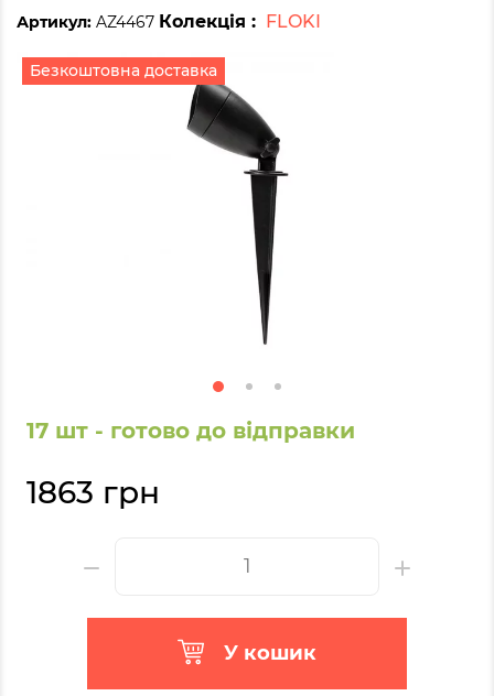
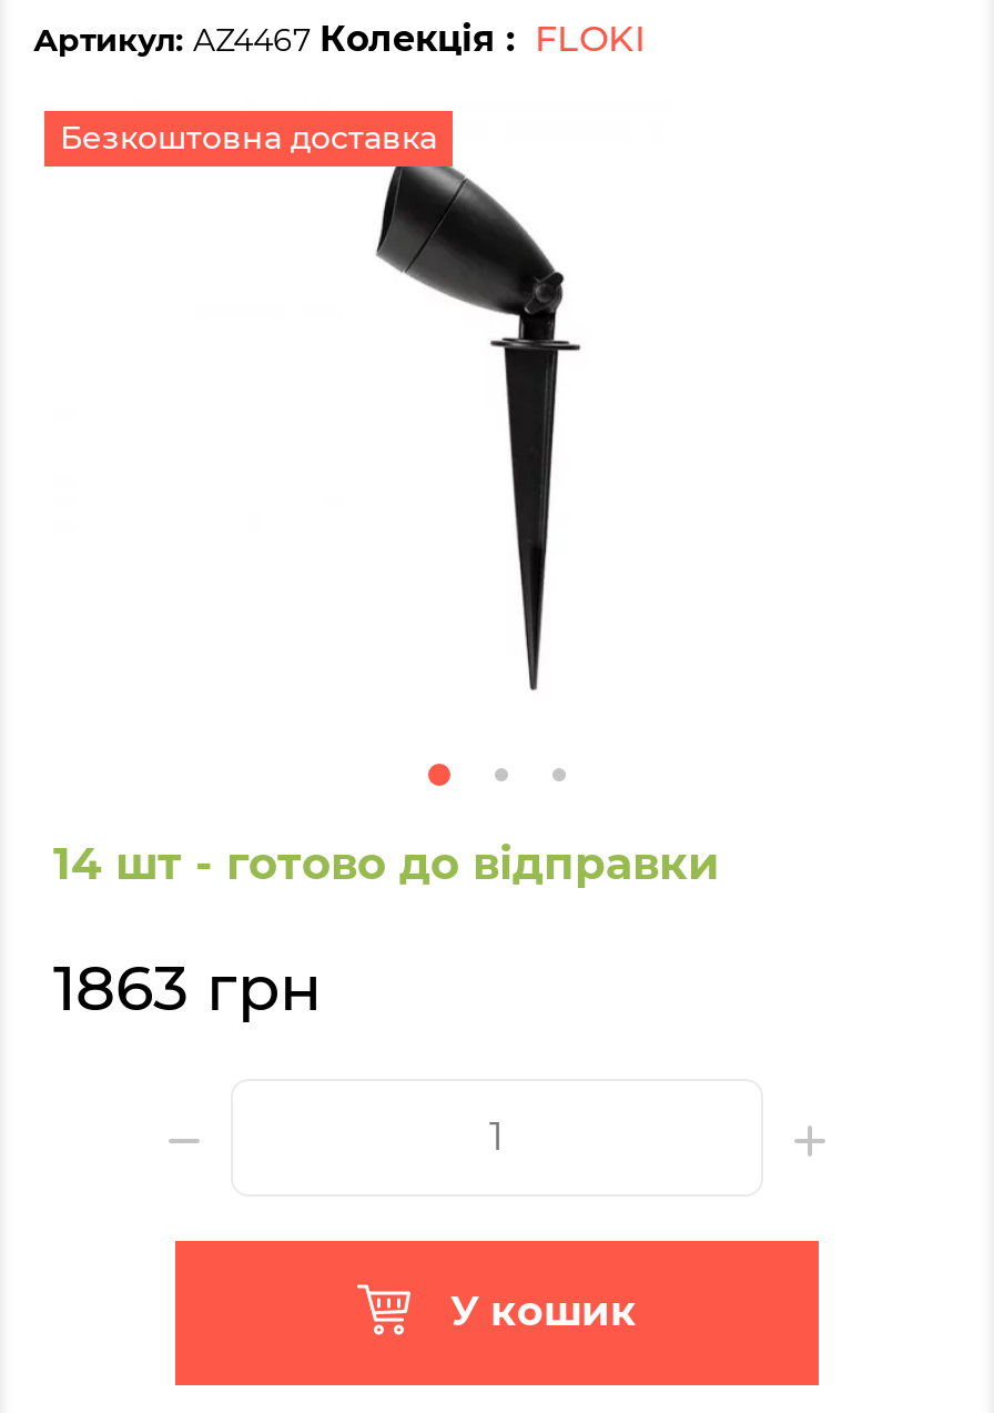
- 17 шт - готово до відправки
+ 14 шт - готово до відправки
